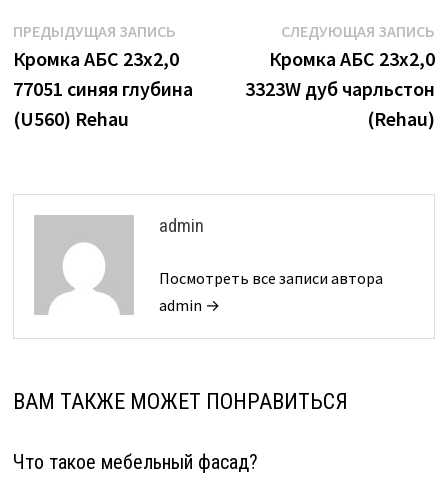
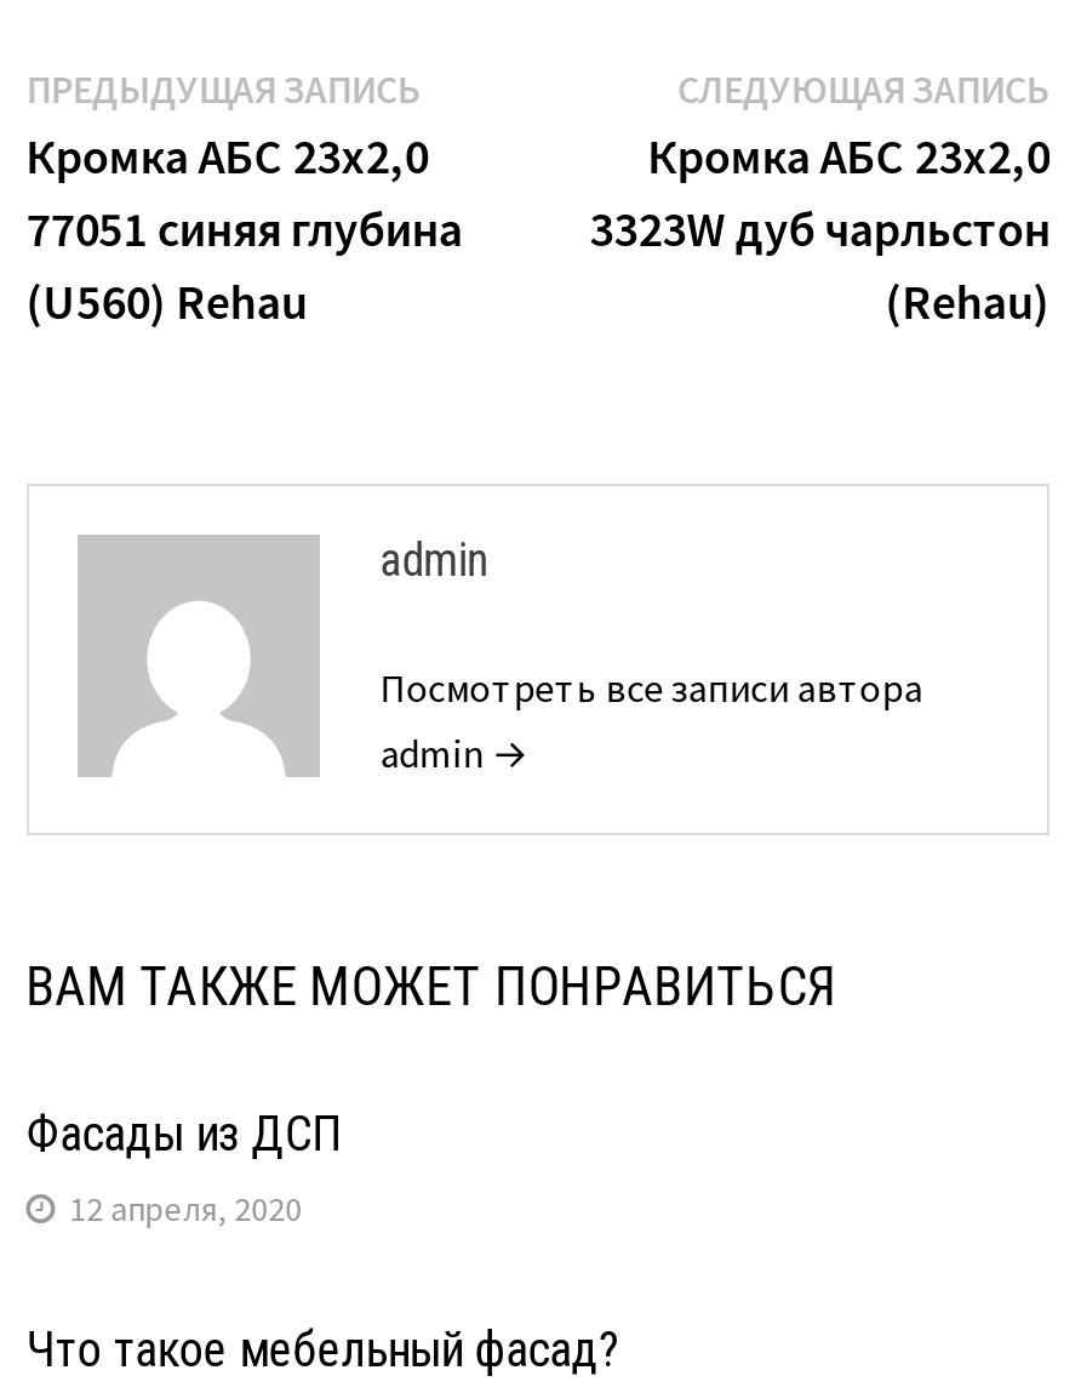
+ Фасады из ДСП
+ 12 апреля, 2020
